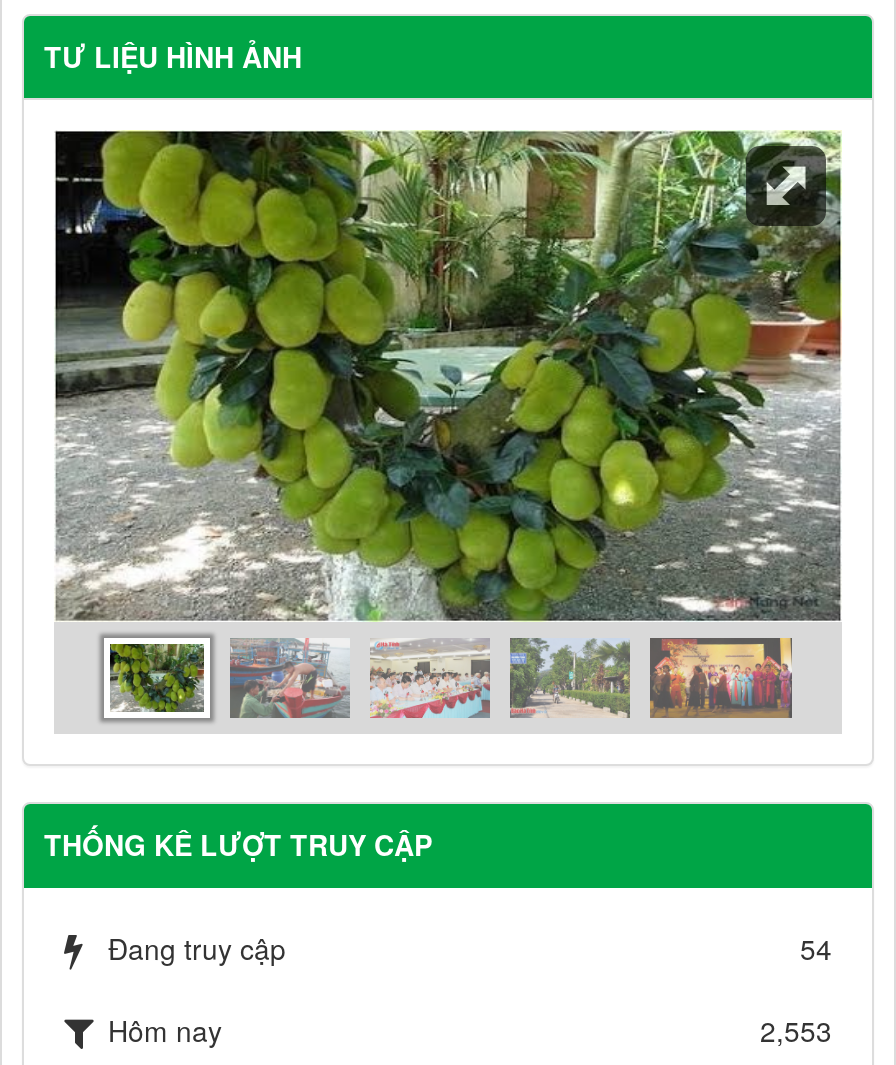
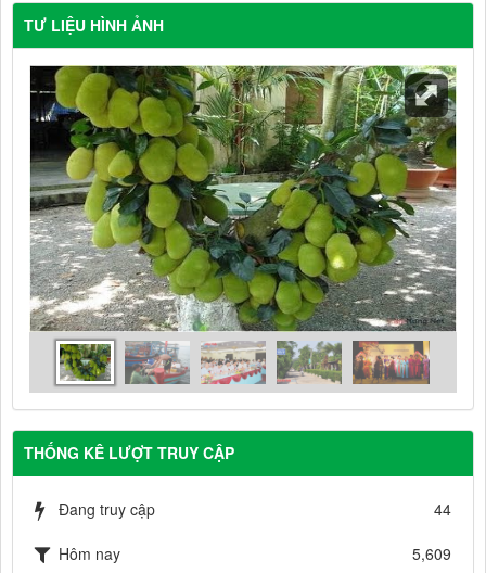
- 54
+ 44

- 2,553
+ 5,609
